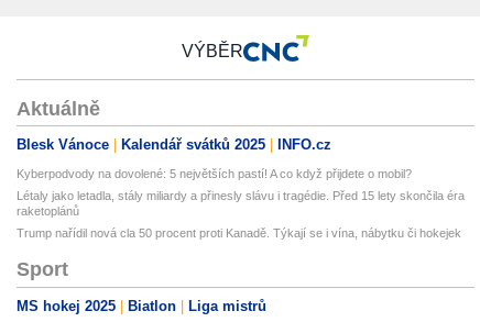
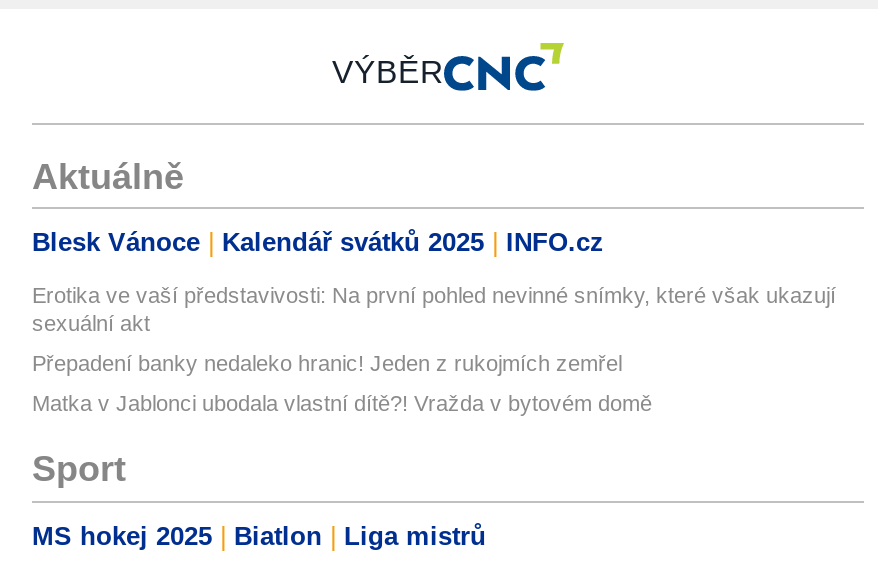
- Kyberpodvody na dovolené: 5 největších pastí! A co když přijdete o mobil?
+ Erotika ve vaší představivosti: Na první pohled nevinné snímky, které však ukazují
+ sexuální akt

- Létaly jako letadla, stály miliardy a přinesly slávu i tragédie. Před 15 lety skončila éra
- raketoplánů
+ Přepadení banky nedaleko hranic! Jeden z rukojmích zemřel

- Trump nařídil nová cla 50 procent proti Kanadě. Týkají se i vína, nábytku či hokejek
+ Matka v Jablonci ubodala vlastní dítě?! Vražda v bytovém domě
